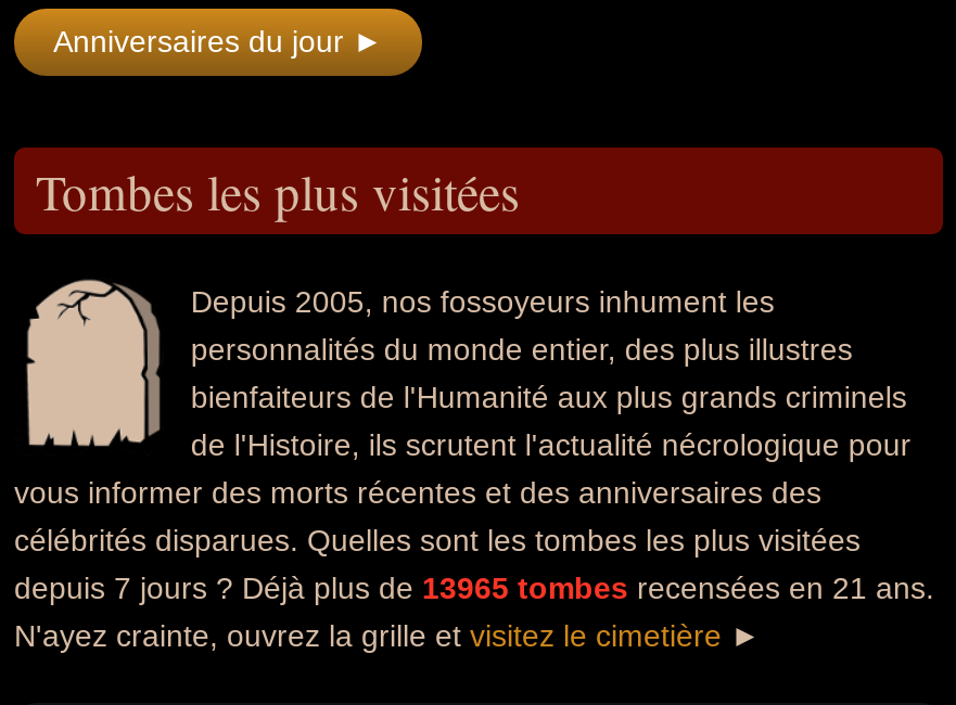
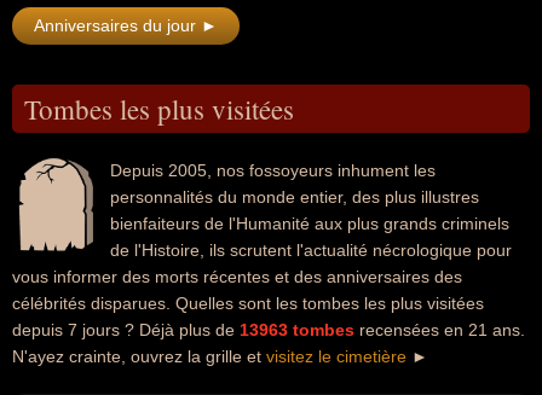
- depuis 7 jours ? Déjà plus de 13965 tombes recensées en 21 ans.
+ depuis 7 jours ? Déjà plus de 13963 tombes recensées en 21 ans.
